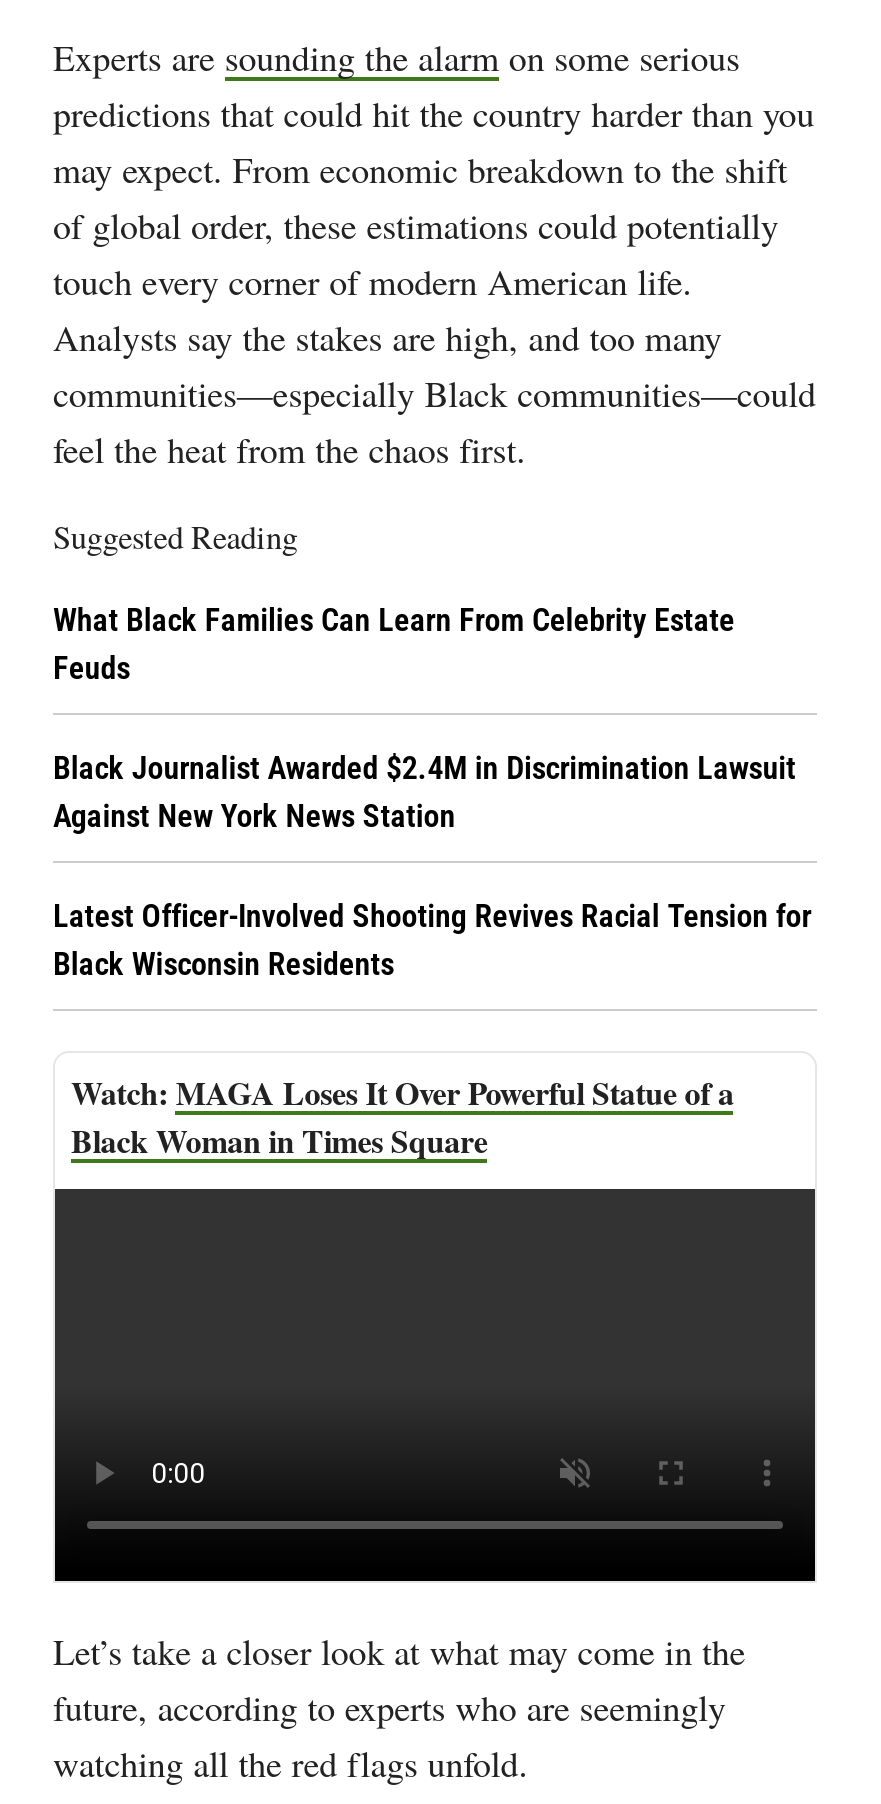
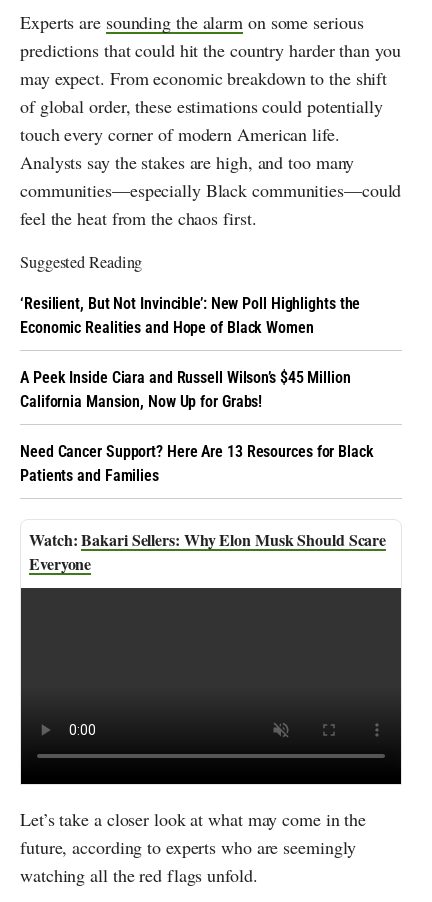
- What Black Families Can Learn From Celebrity Estate
- Feuds
+ ‘Resilient, But Not Invincible’: New Poll Highlights the
+ Economic Realities and Hope of Black Women

- Black Journalist Awarded $2.4M in Discrimination Lawsuit
- Against New York News Station
+ A Peek Inside Ciara and Russell Wilson’s $45 Million
+ California Mansion, Now Up for Grabs!

- Latest Officer-Involved Shooting Revives Racial Tension for
- Black Wisconsin Residents
+ Need Cancer Support? Here Are 13 Resources for Black
+ Patients and Families

- MAGA Loses It Over Powerful Statue of a
- Black Woman in Times Square
+ Bakari Sellers: Why Elon Musk Should Scare
+ Everyone
